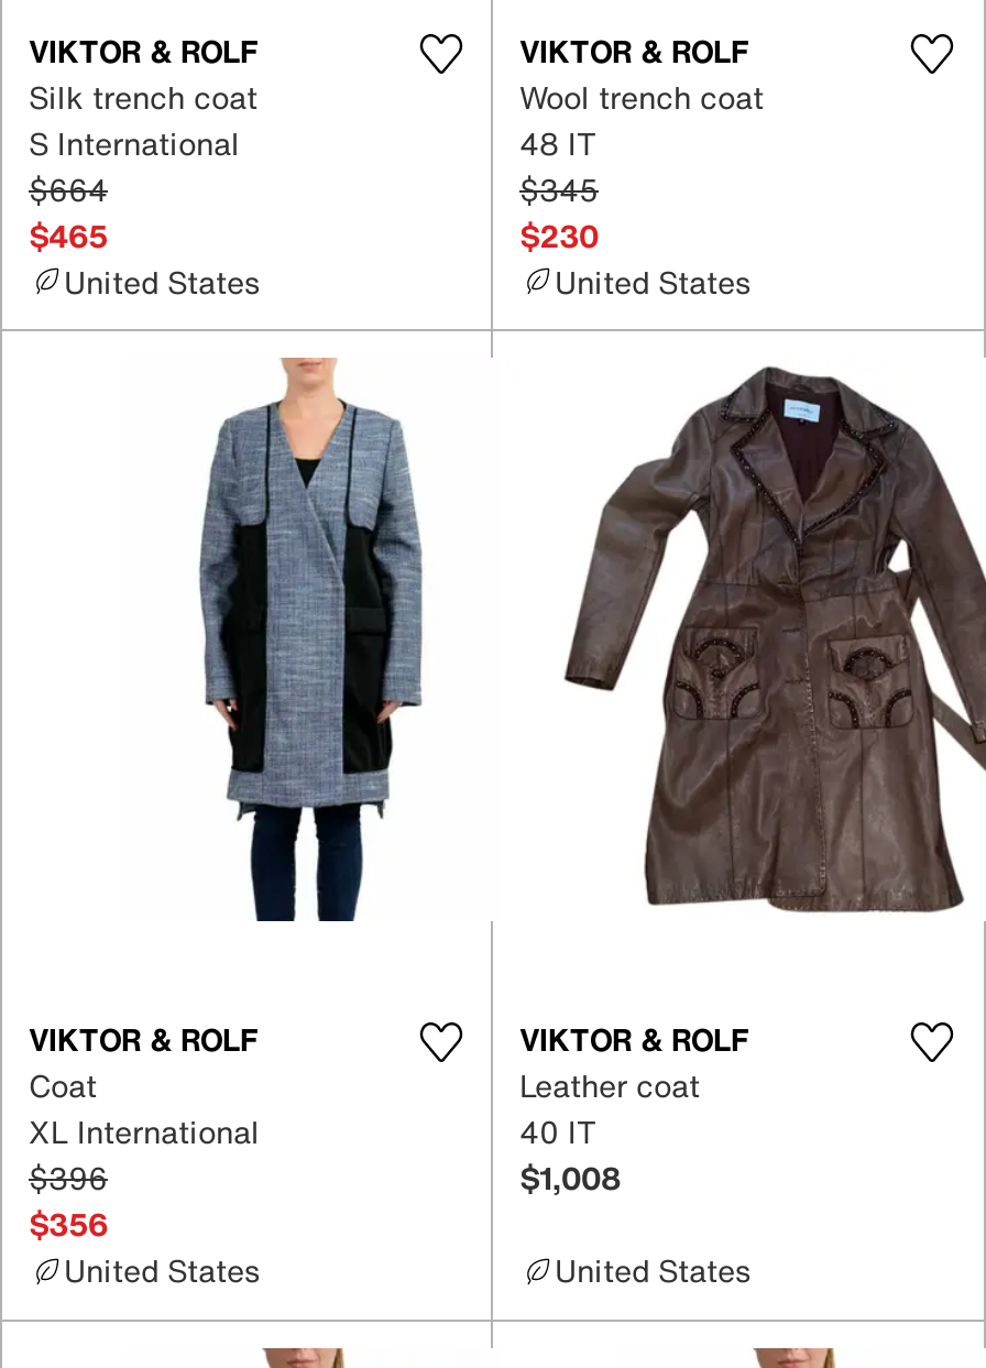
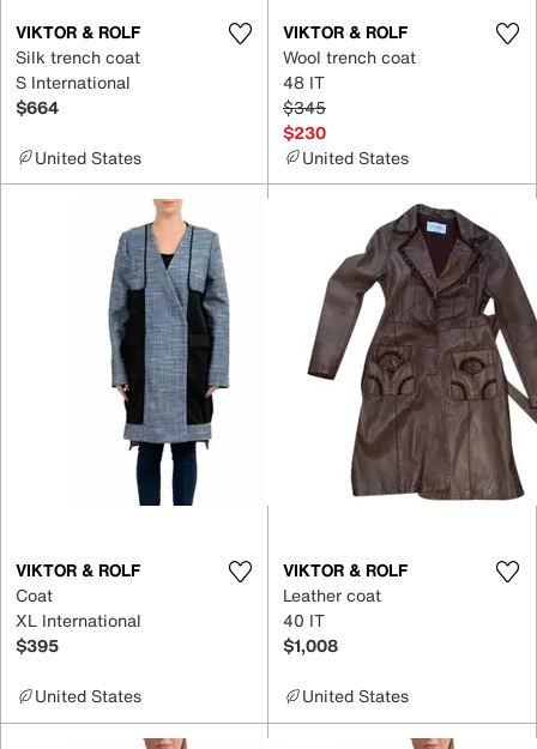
- $465

- $396
- $356
+ $395
